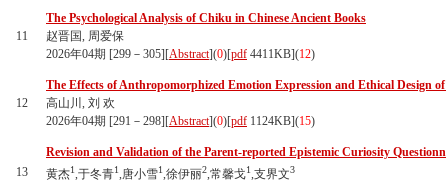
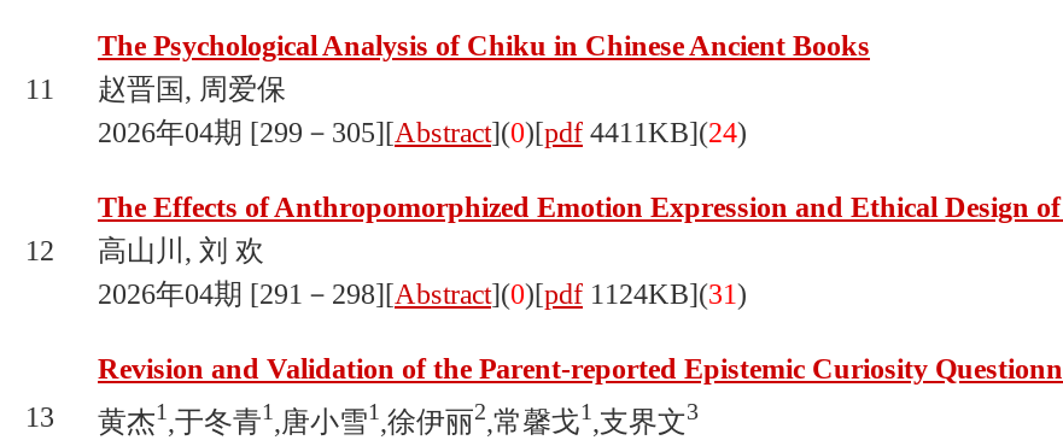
- 2026年04期 [299－305][Abstract](0)[pdf 4411KB](12)
+ 2026年04期 [299－305][Abstract](0)[pdf 4411KB](24)

- 2026年04期 [291－298][Abstract](0)[pdf 1124KB](15)
+ 2026年04期 [291－298][Abstract](0)[pdf 1124KB](31)
